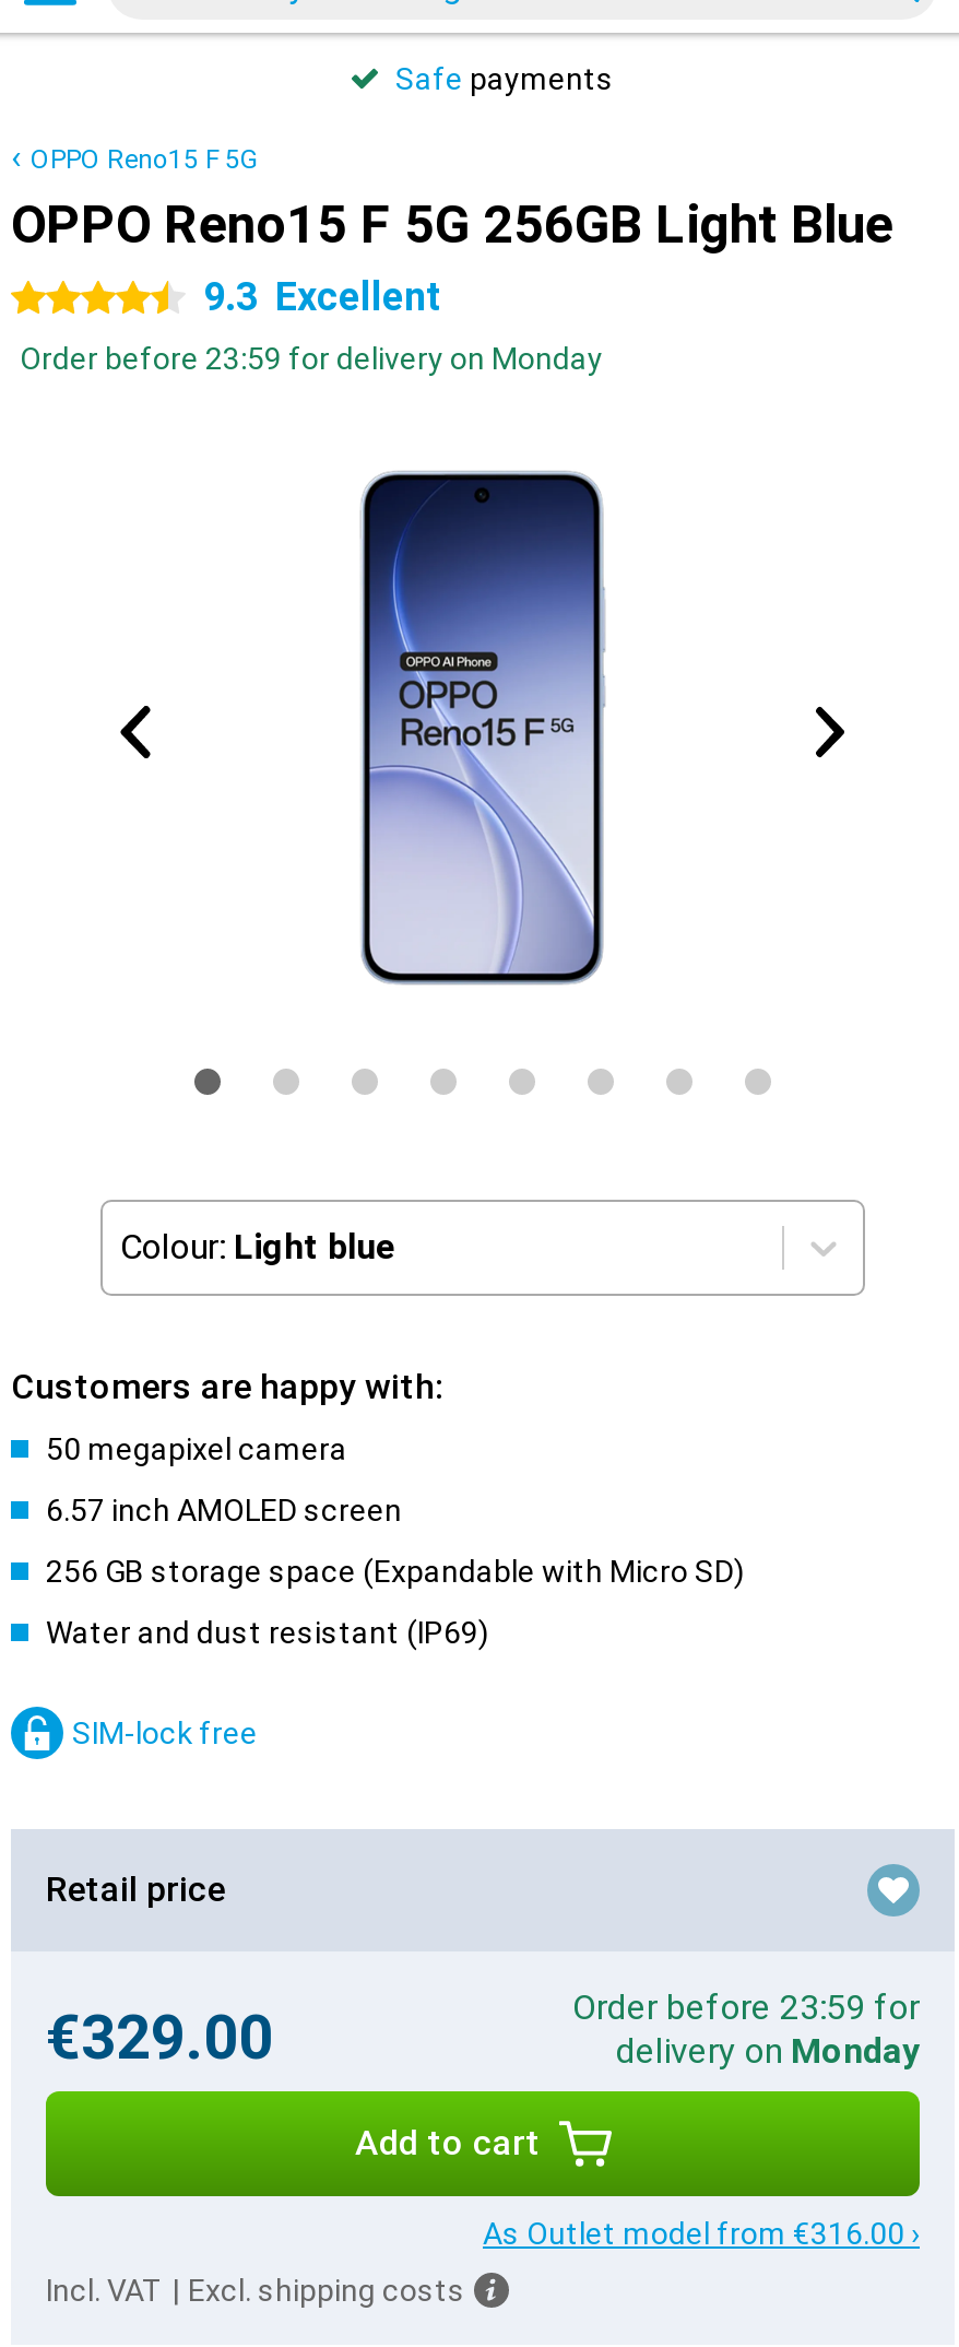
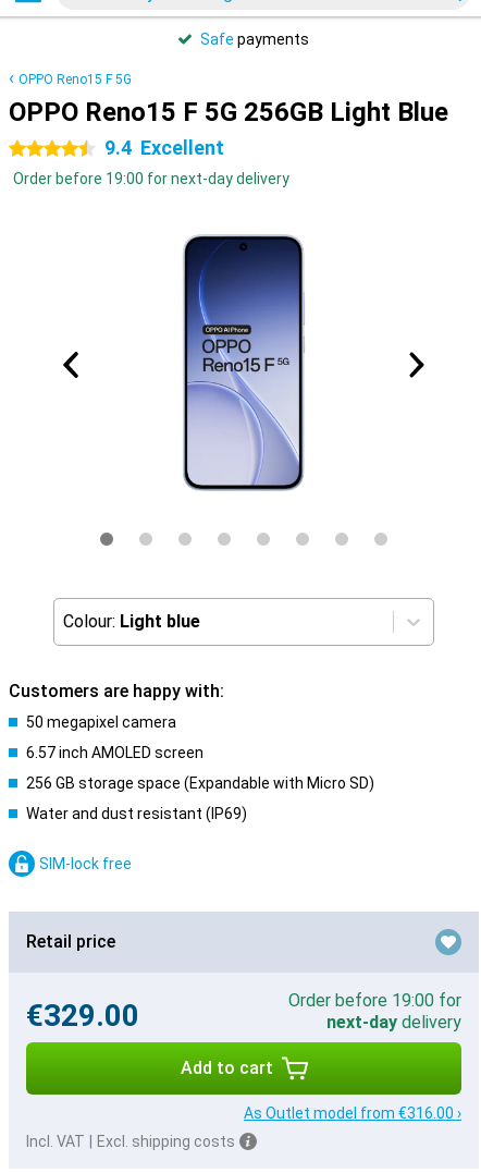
- 9.3 Excellent
+ 9.4 Excellent

- Order before 23:59 for delivery on Monday
+ Order before 19:00 for next-day delivery

- Order before 23:59 for
- delivery on Monday
+ Order before 19:00 for
+ next-day delivery
